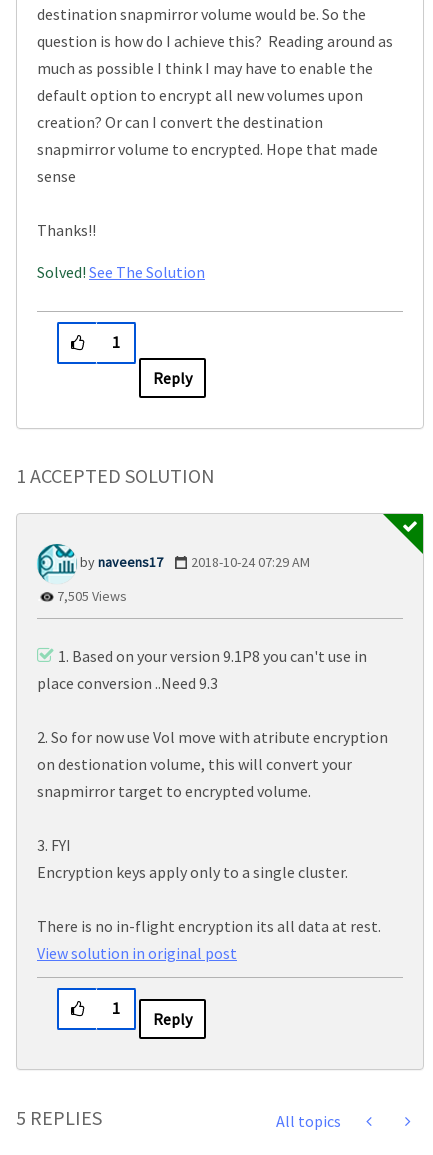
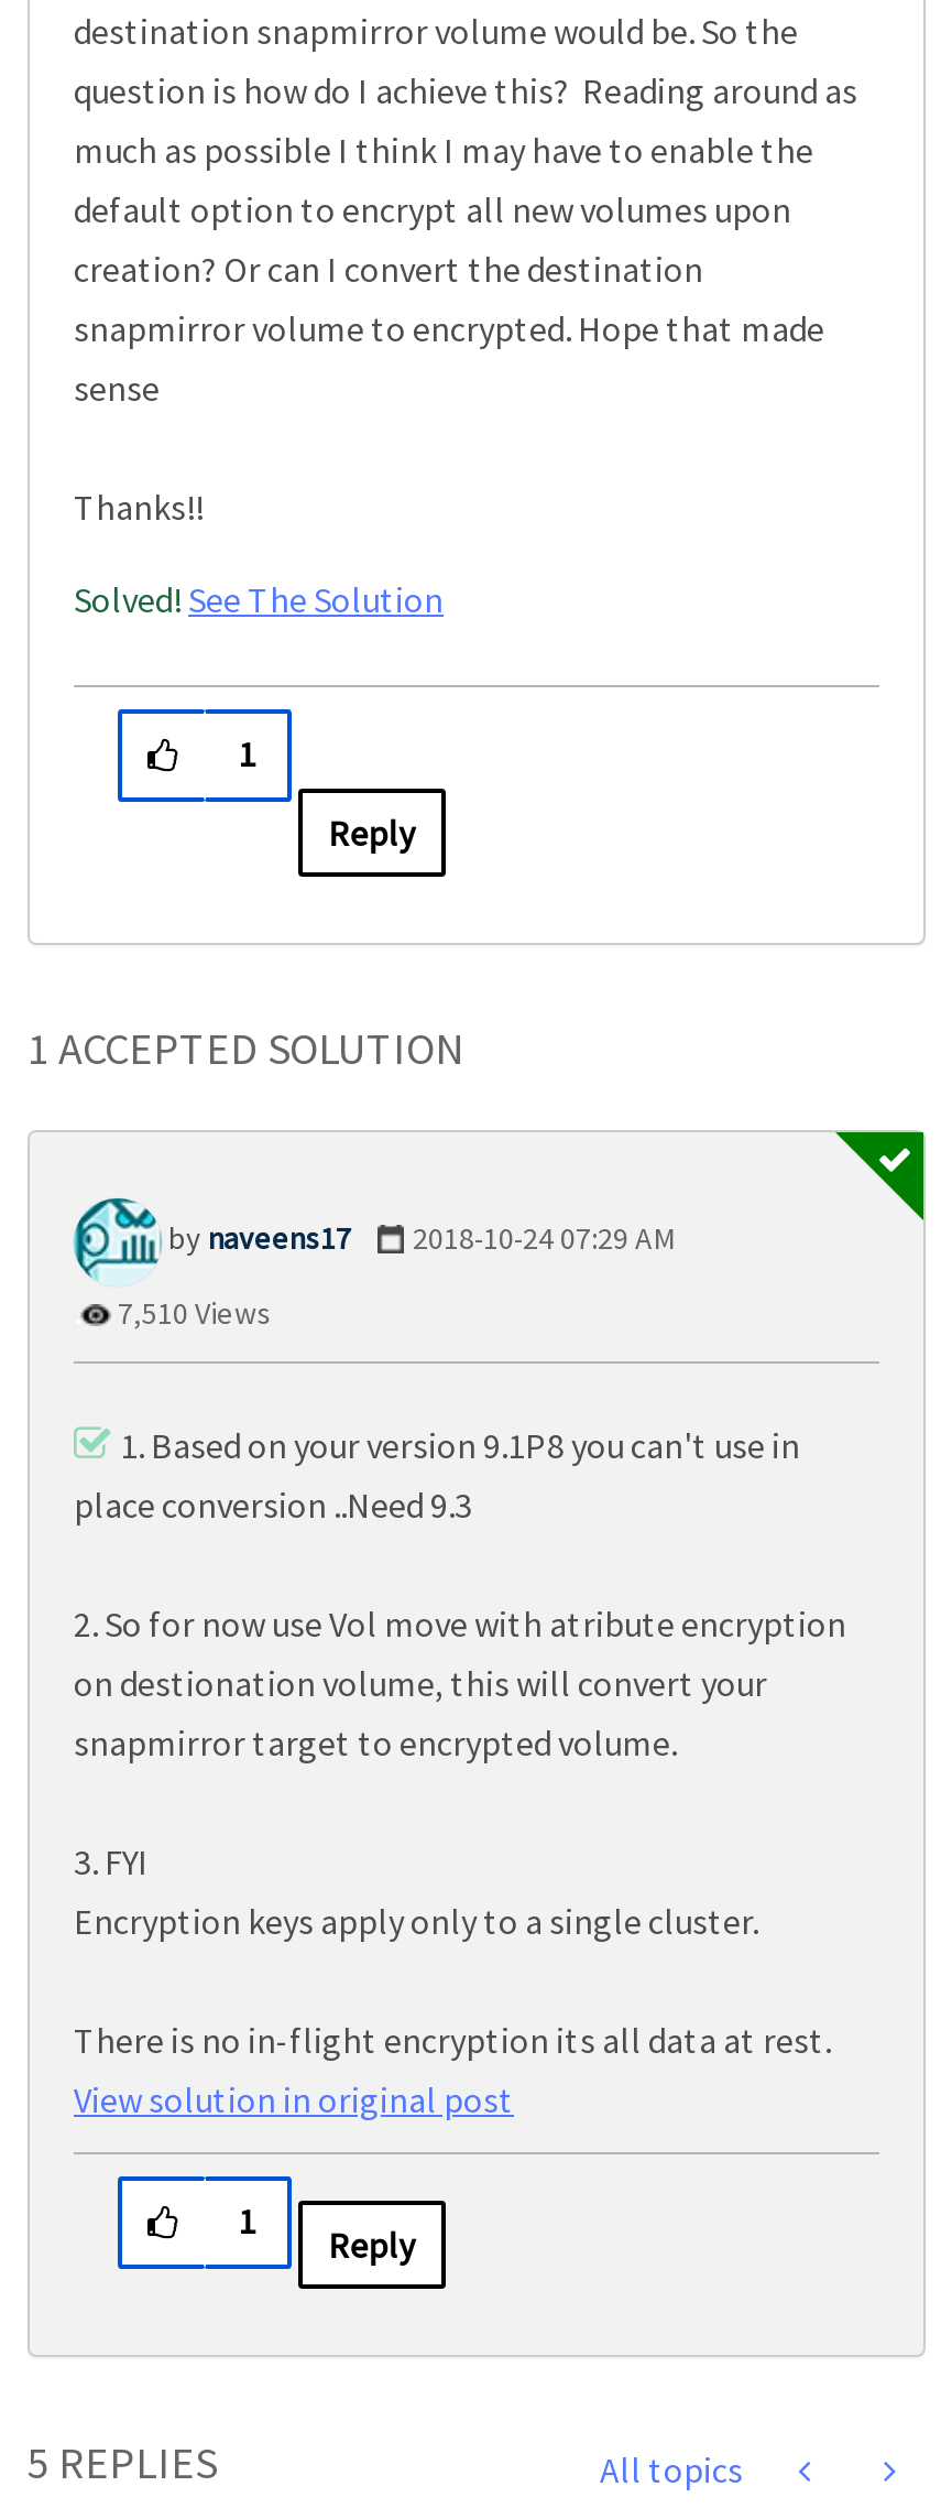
- 7,505 Views
+ 7,510 Views
